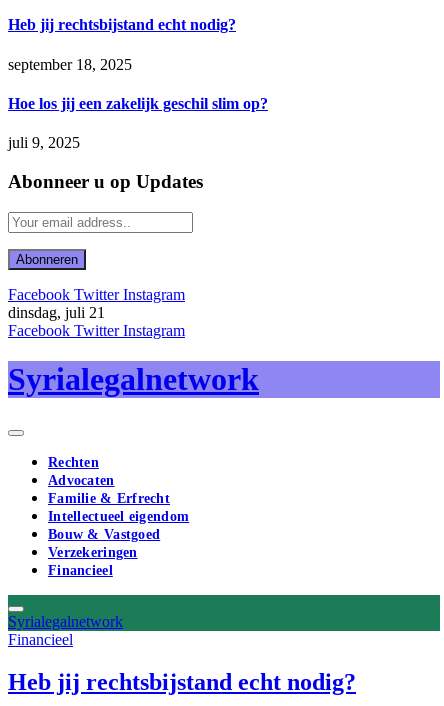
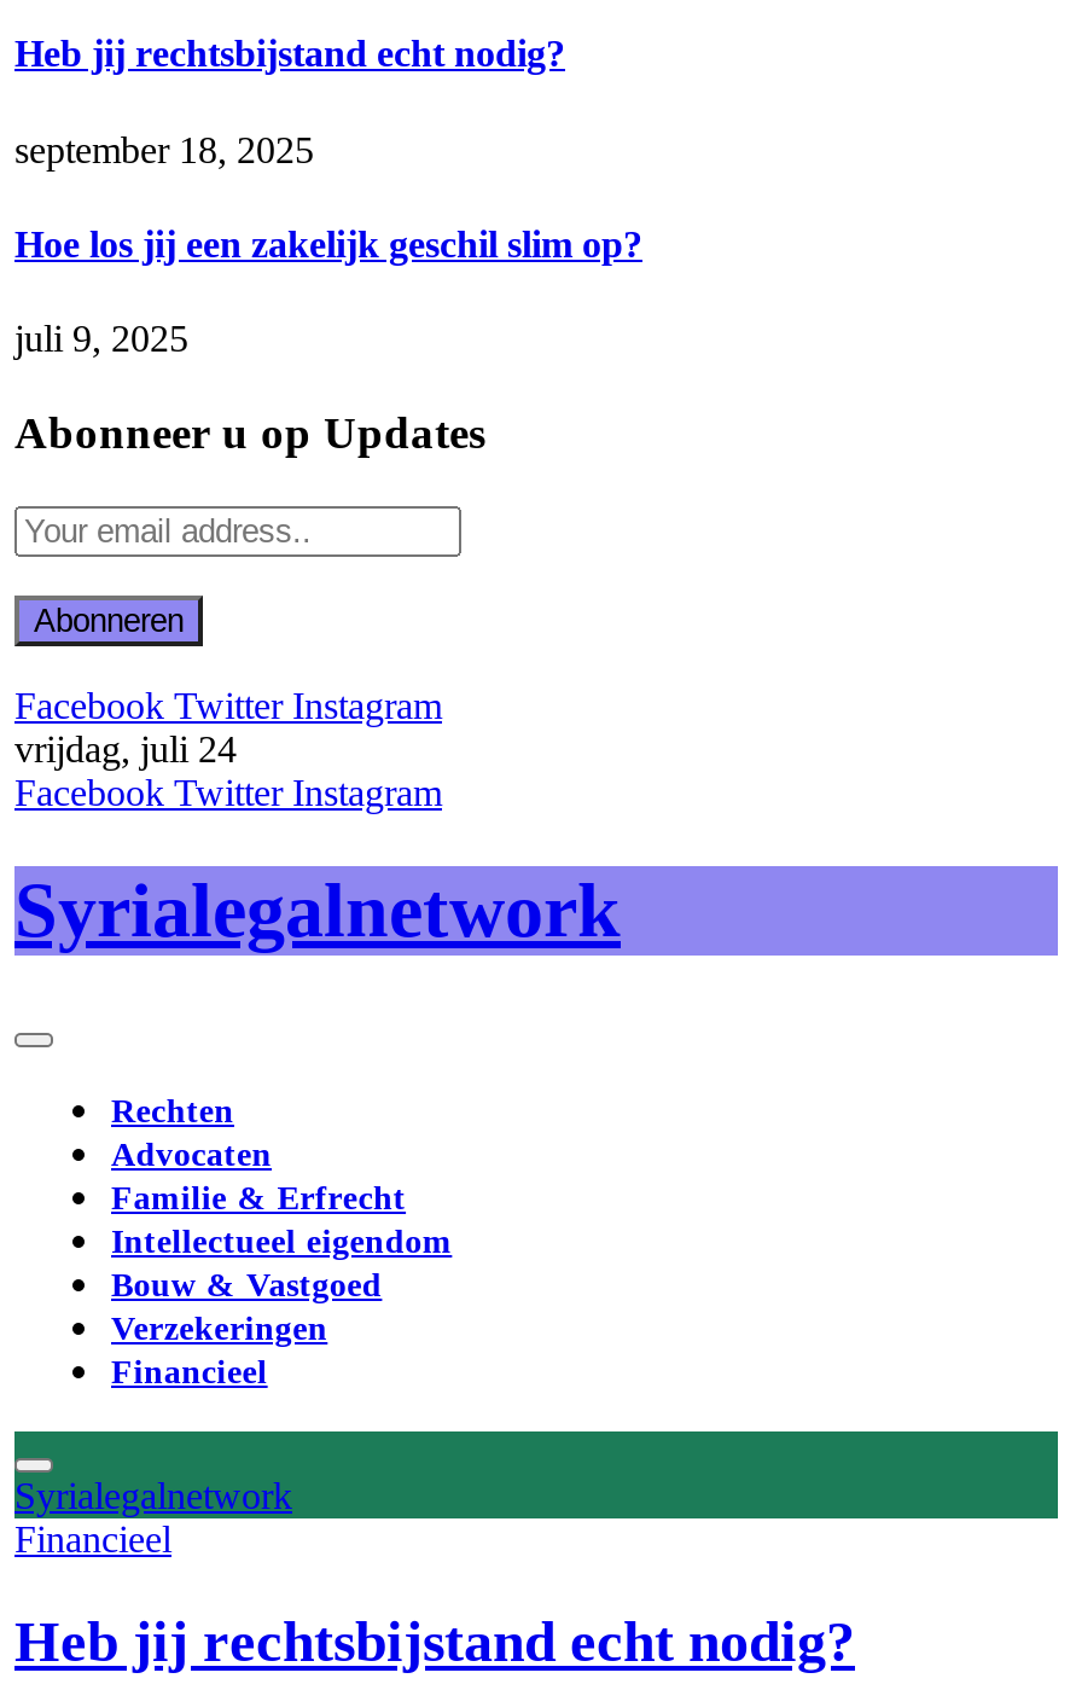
- dinsdag, juli 21
+ vrijdag, juli 24
